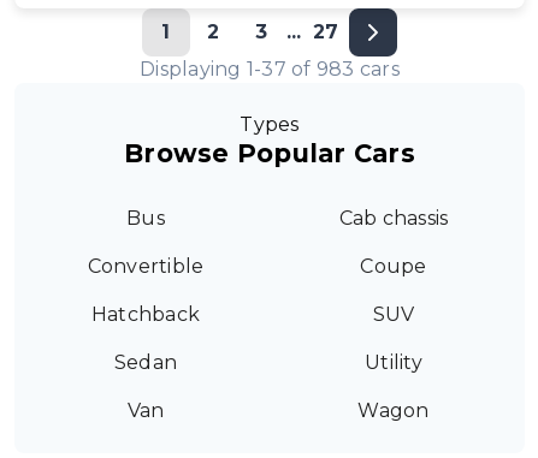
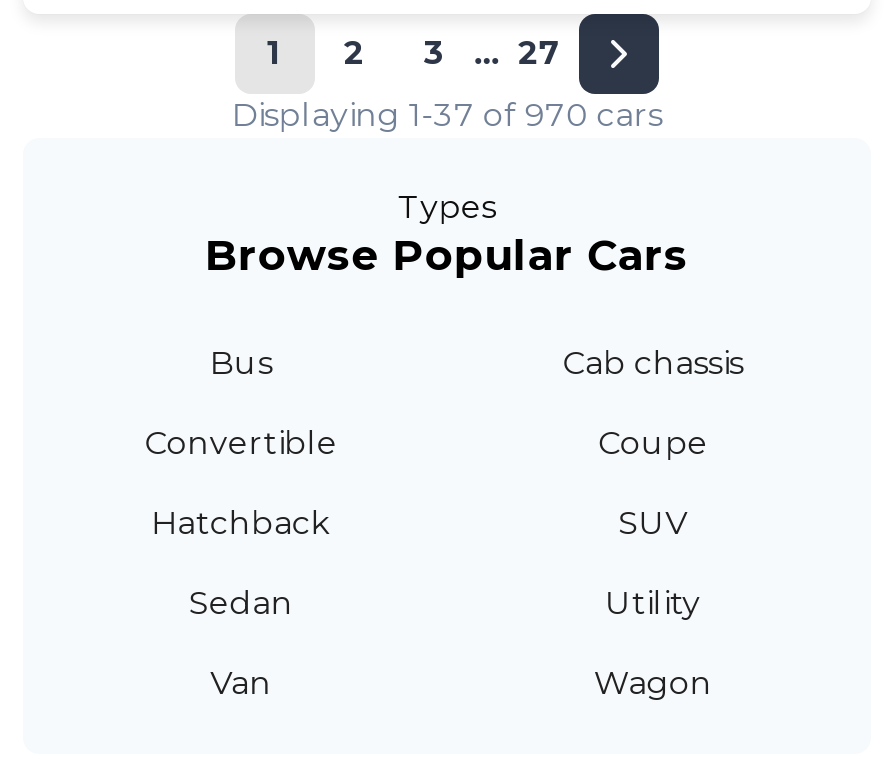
- Displaying 1-37 of 983 cars
+ Displaying 1-37 of 970 cars
